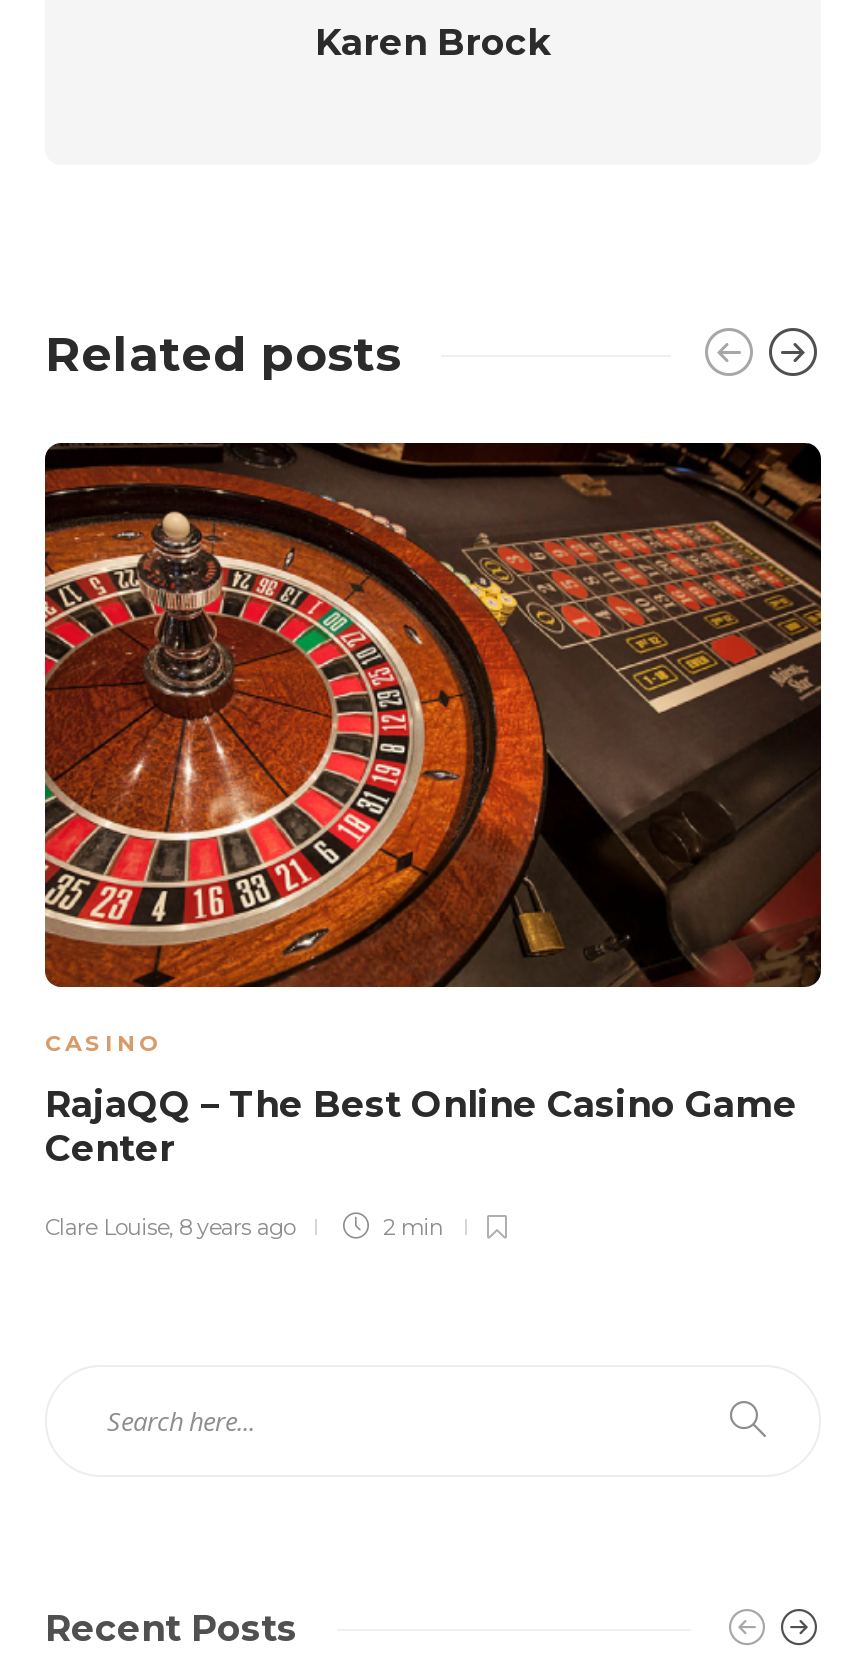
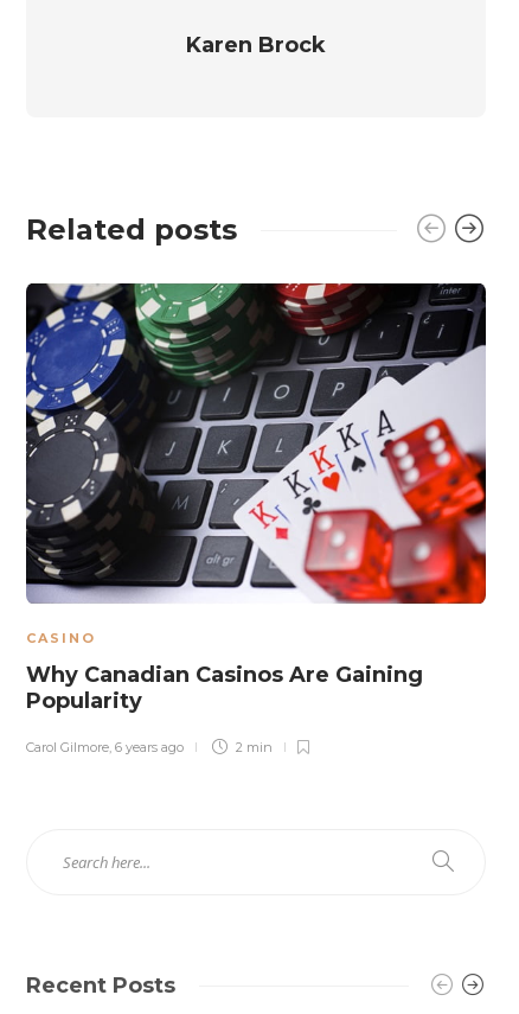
- [image]
+ [image]

- RajaQQ – The Best Online Casino Game
- Center
+ Why Canadian Casinos Are Gaining
+ Popularity

- Clare Louise, 8 years ago
+ Carol Gilmore, 6 years ago
